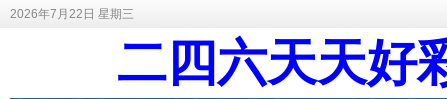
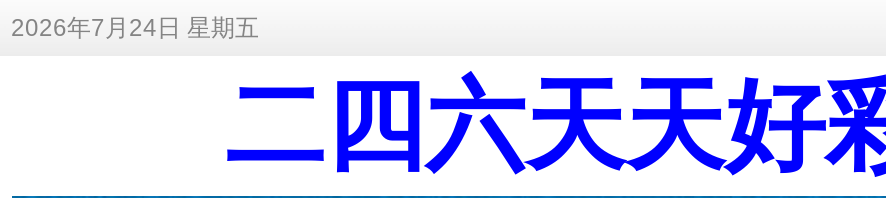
- 2026年7月22日 星期三
+ 2026年7月24日 星期五
